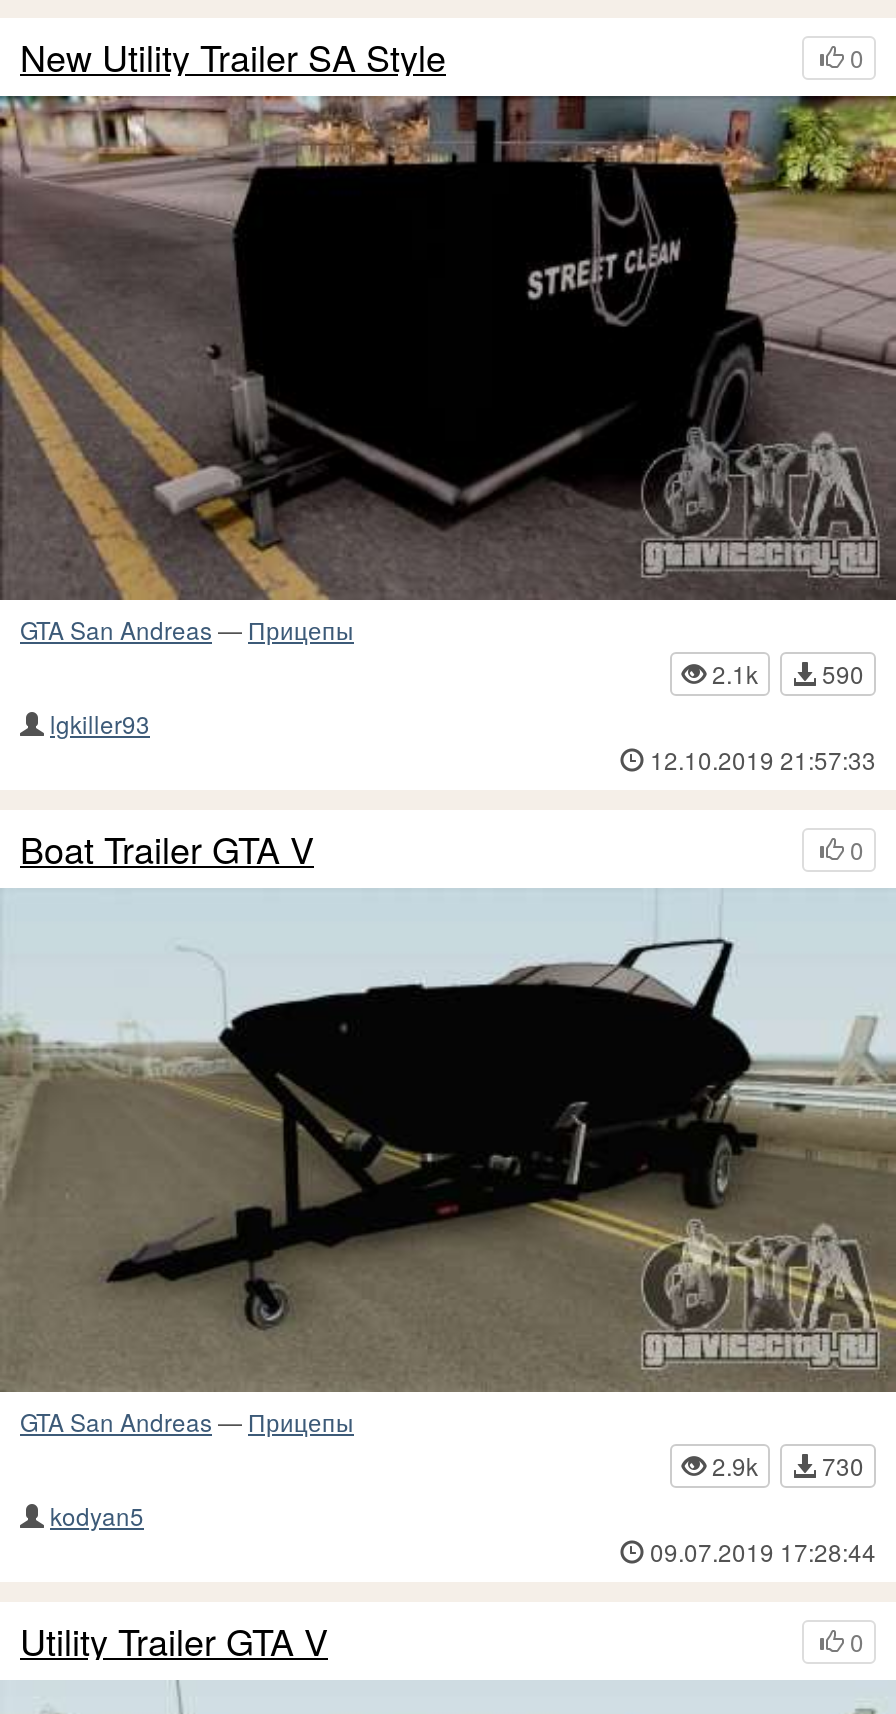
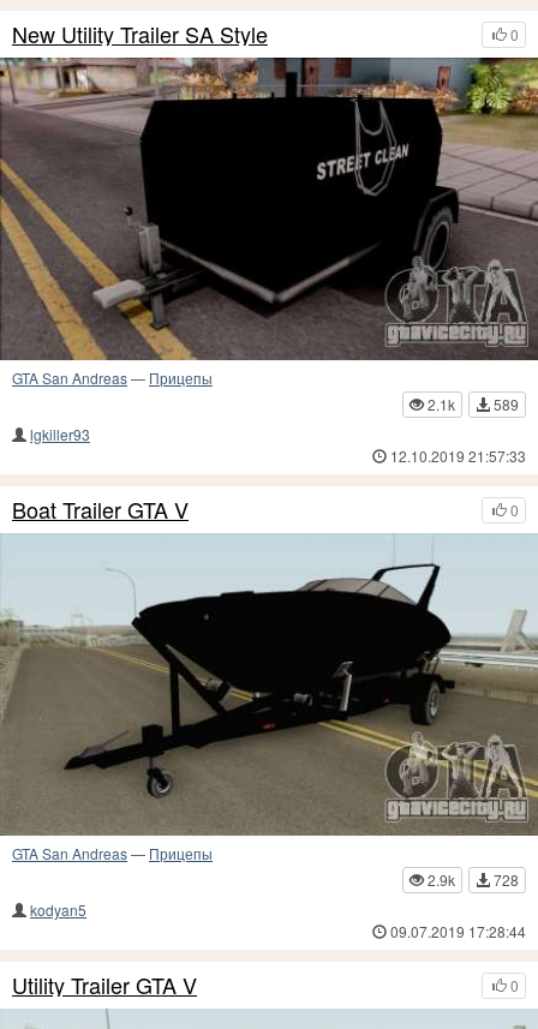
- 2.1k 590
+ 2.1k 589

- 2.9k 730
+ 2.9k 728
